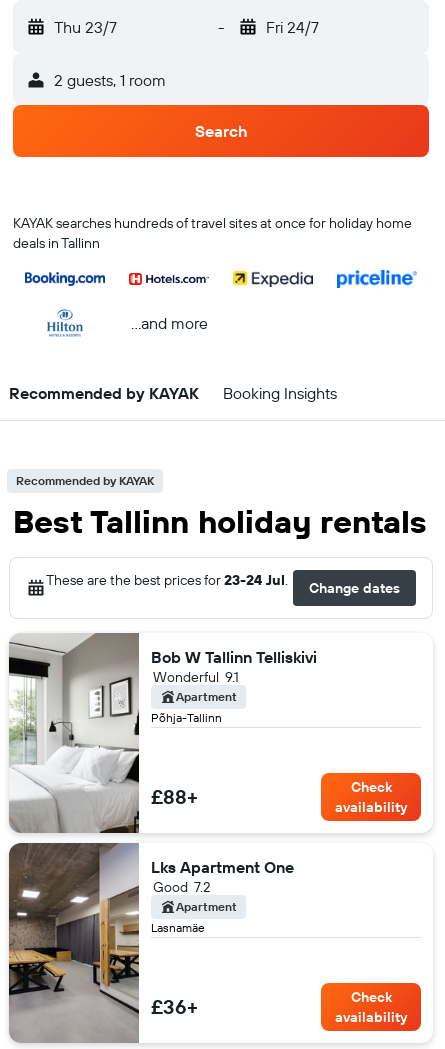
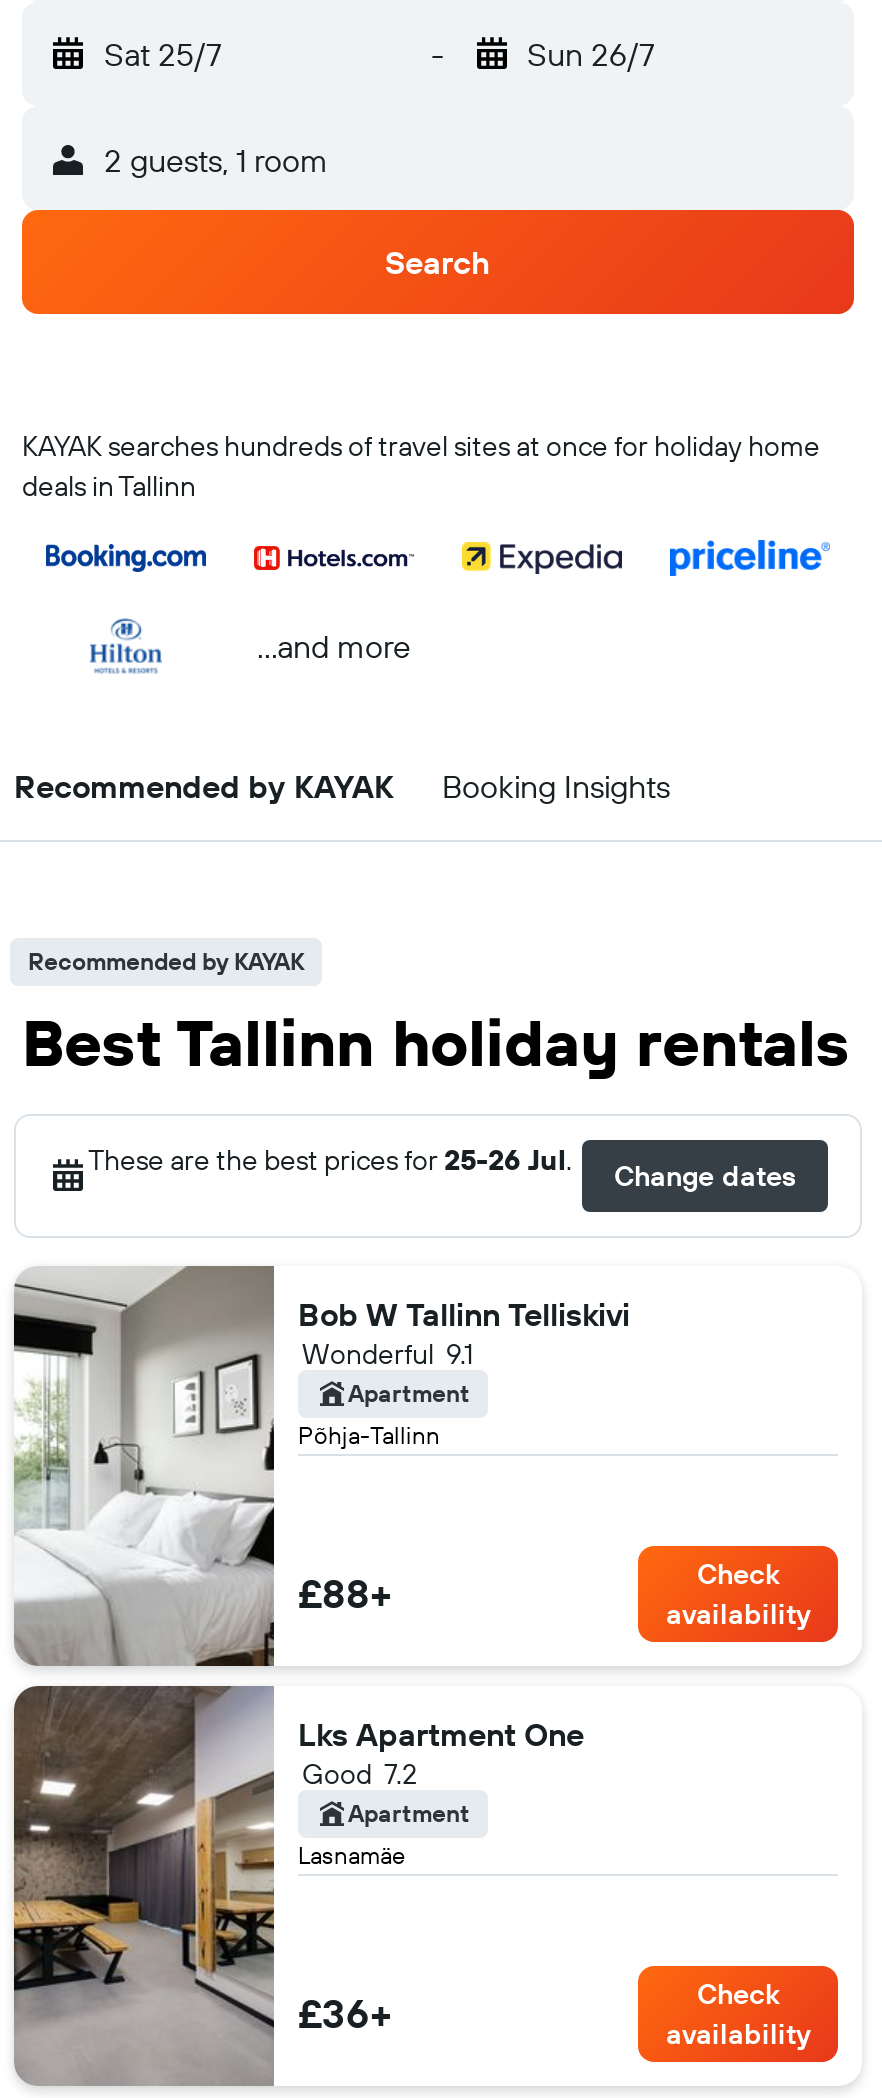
- Thu 23/7
+ Sat 25/7

- Fri 24/7
+ Sun 26/7

- These are the best prices for 23-24 Jul.
+ These are the best prices for 25-26 Jul.
